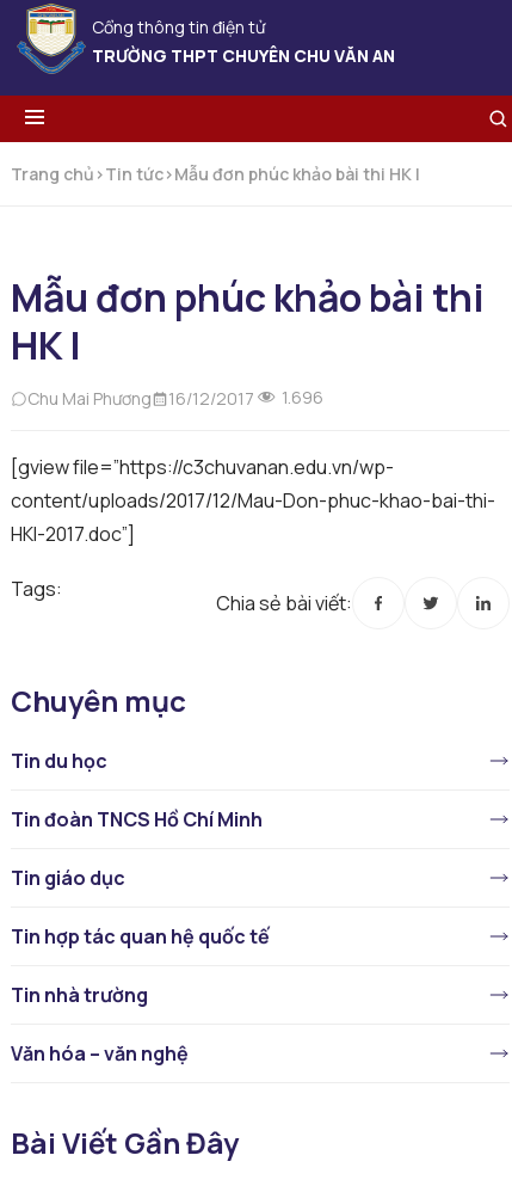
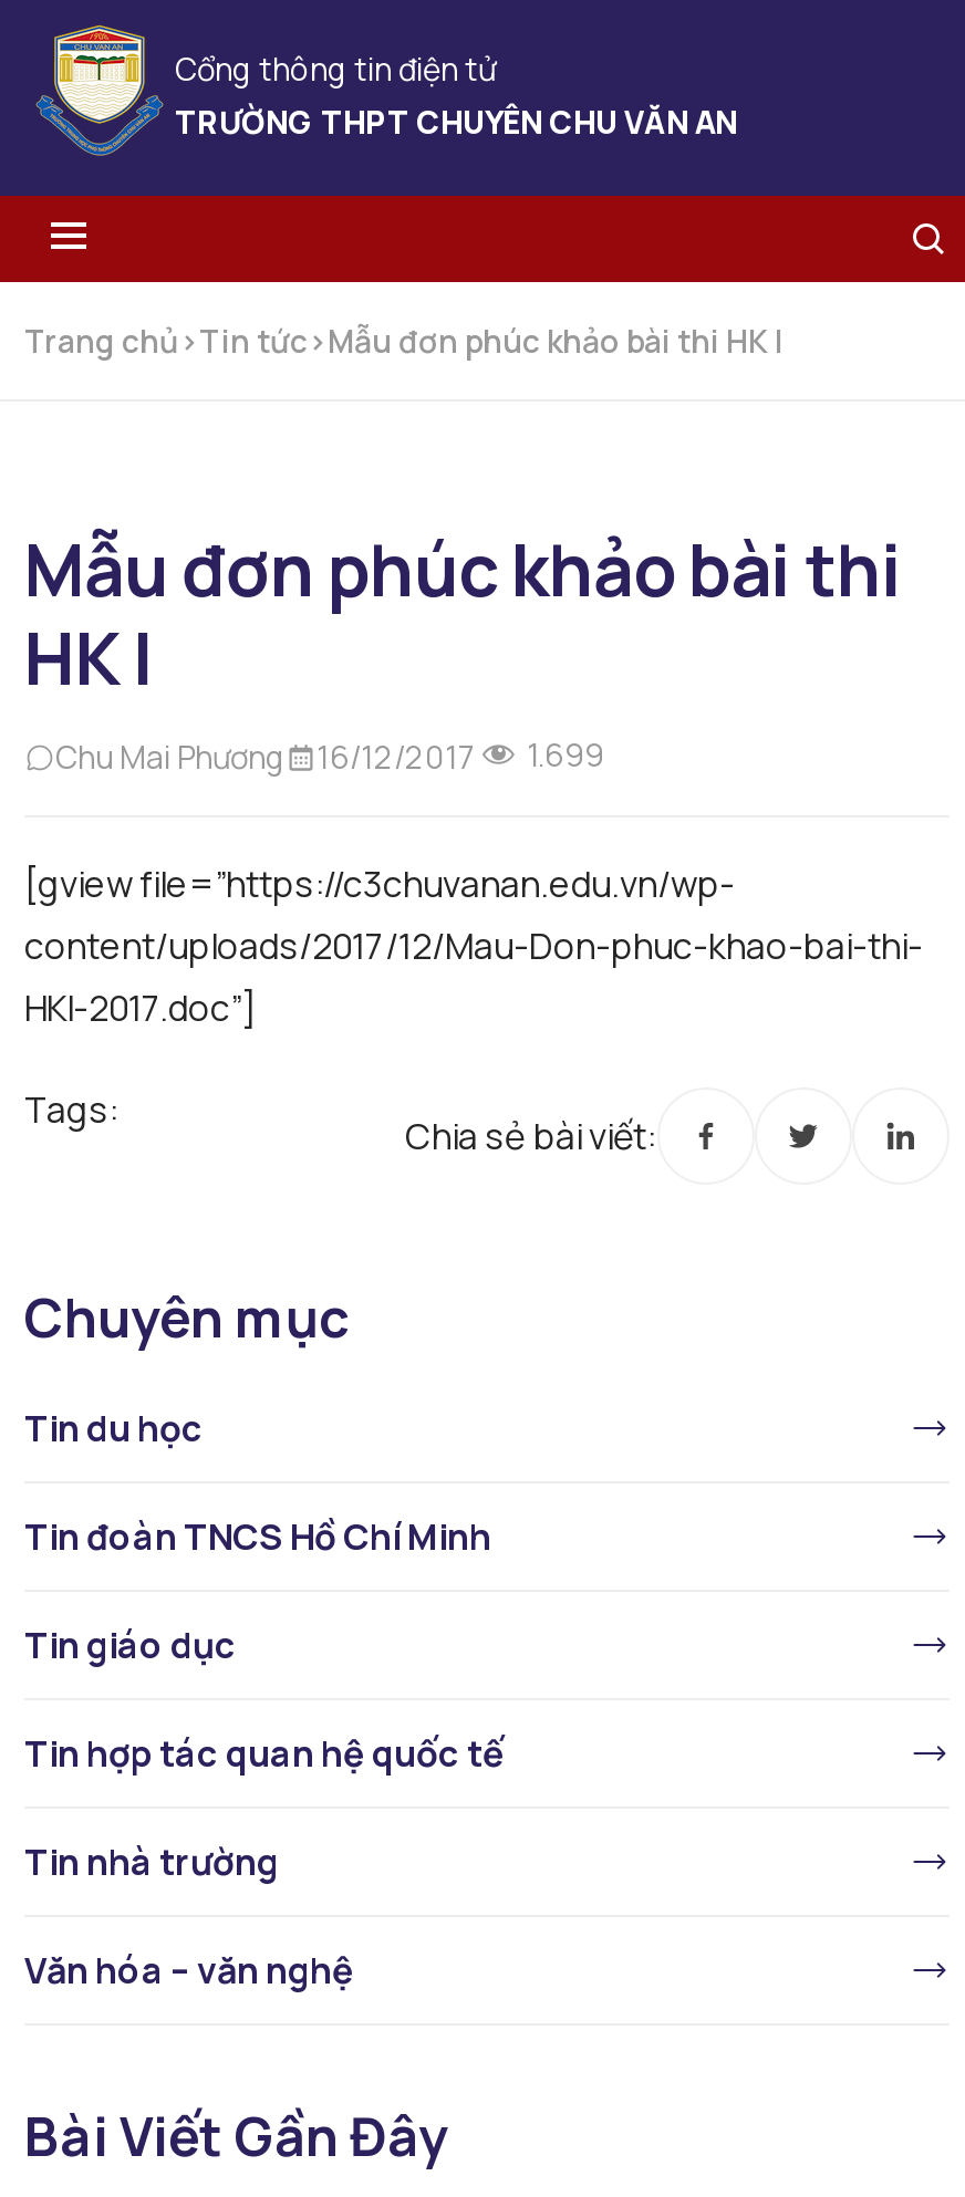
- Chu Mai Phương 16/12/2017 1.696
+ Chu Mai Phương 16/12/2017 1.699
